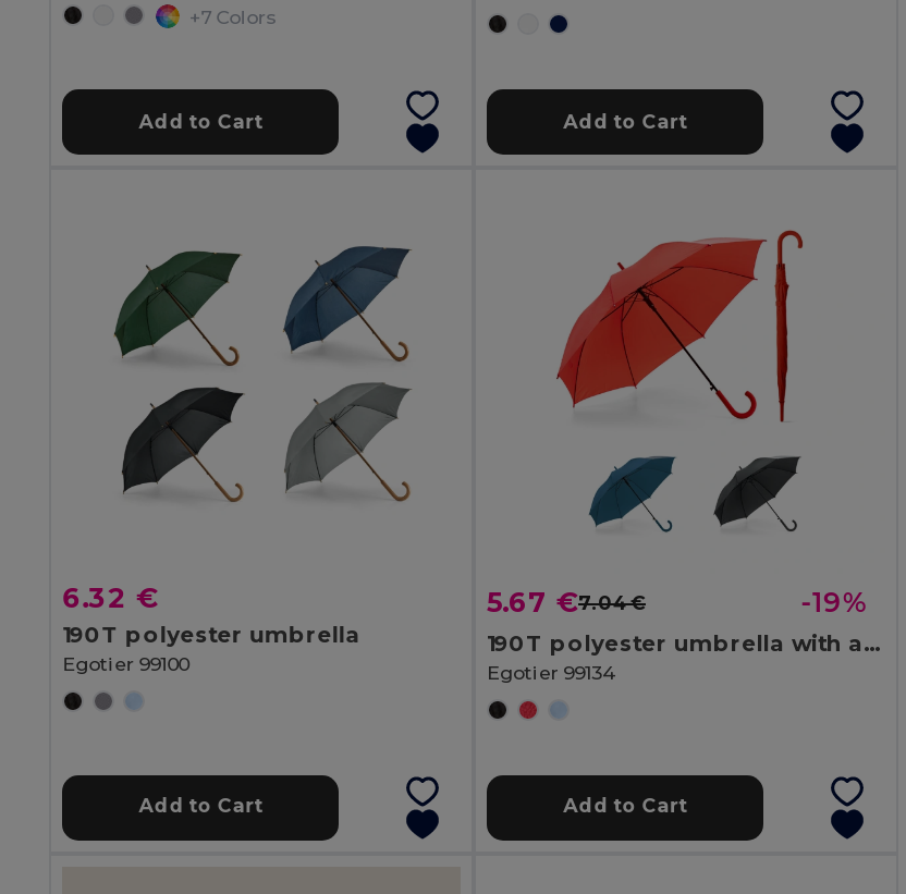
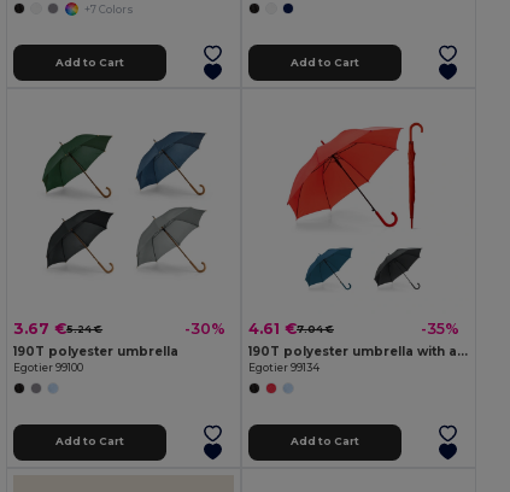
- 6.32 €
+ 3.67 €5.24 €
+ -30%

- 5.67 €7.04 €
+ 4.61 €7.04 €

- -19%
+ -35%
